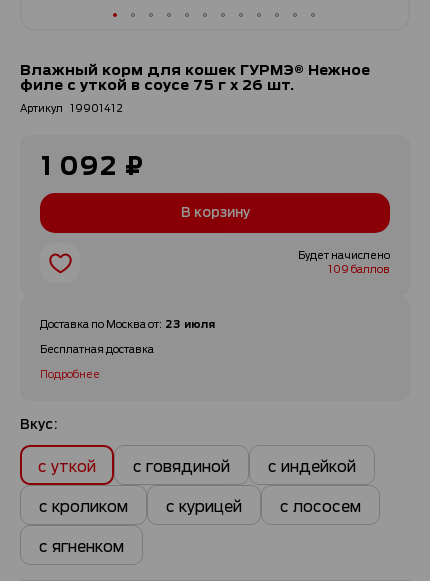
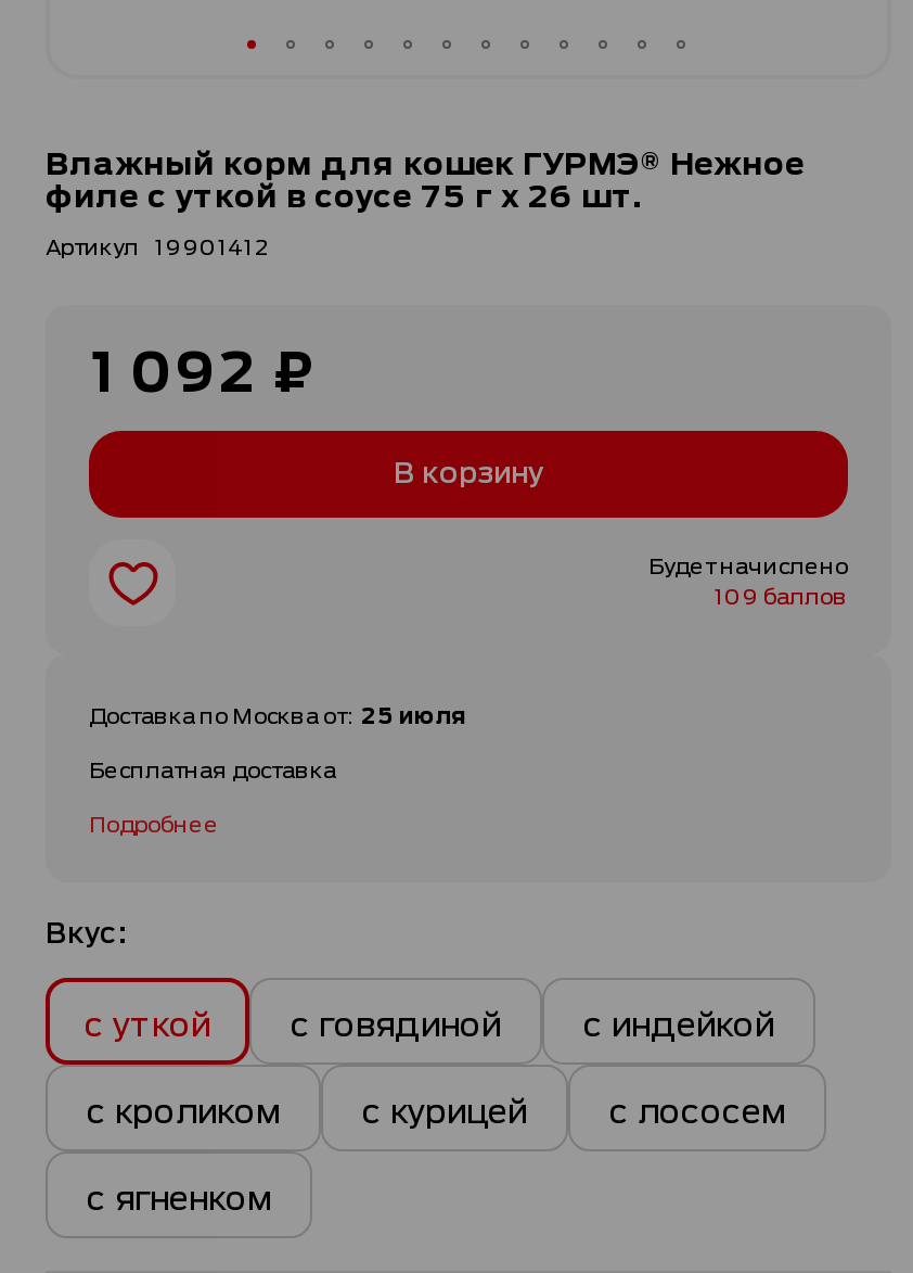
- Доставка по Москва от: 23 июля
+ Доставка по Москва от: 25 июля
